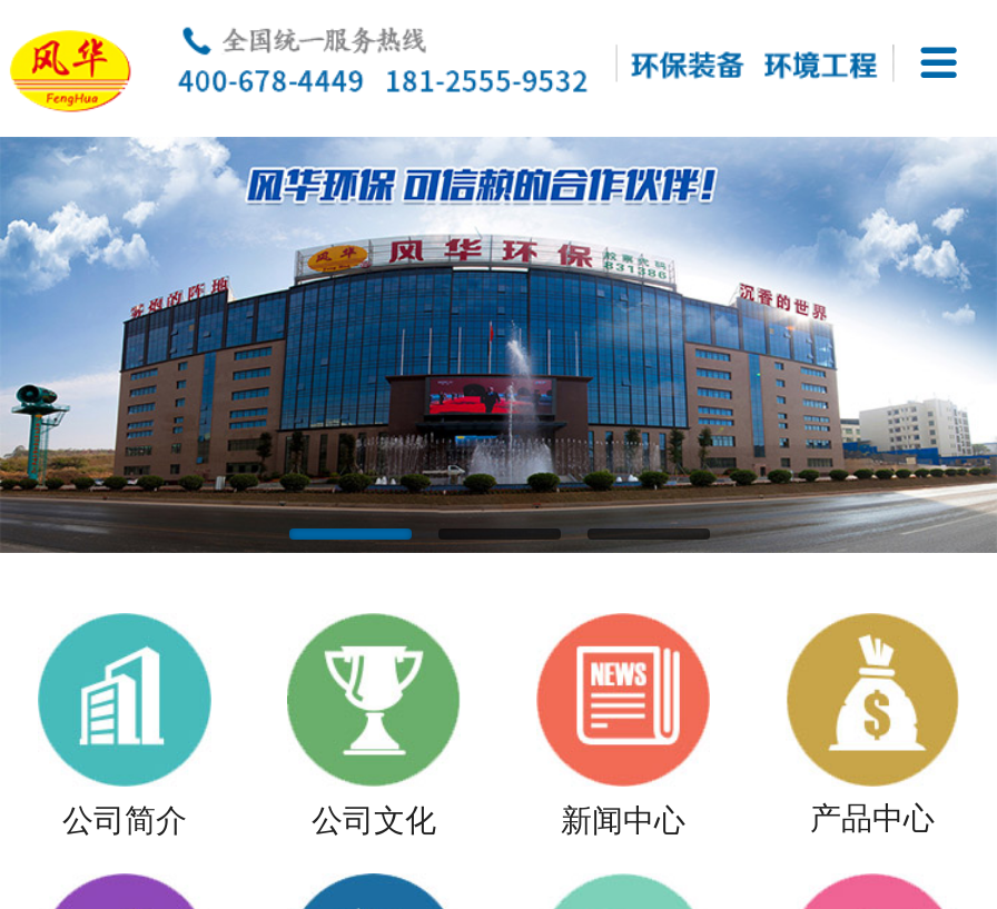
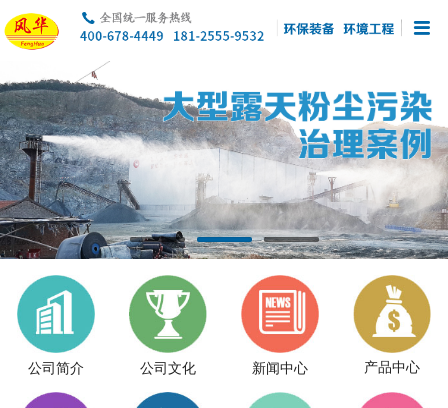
- [image]
+ [image]
